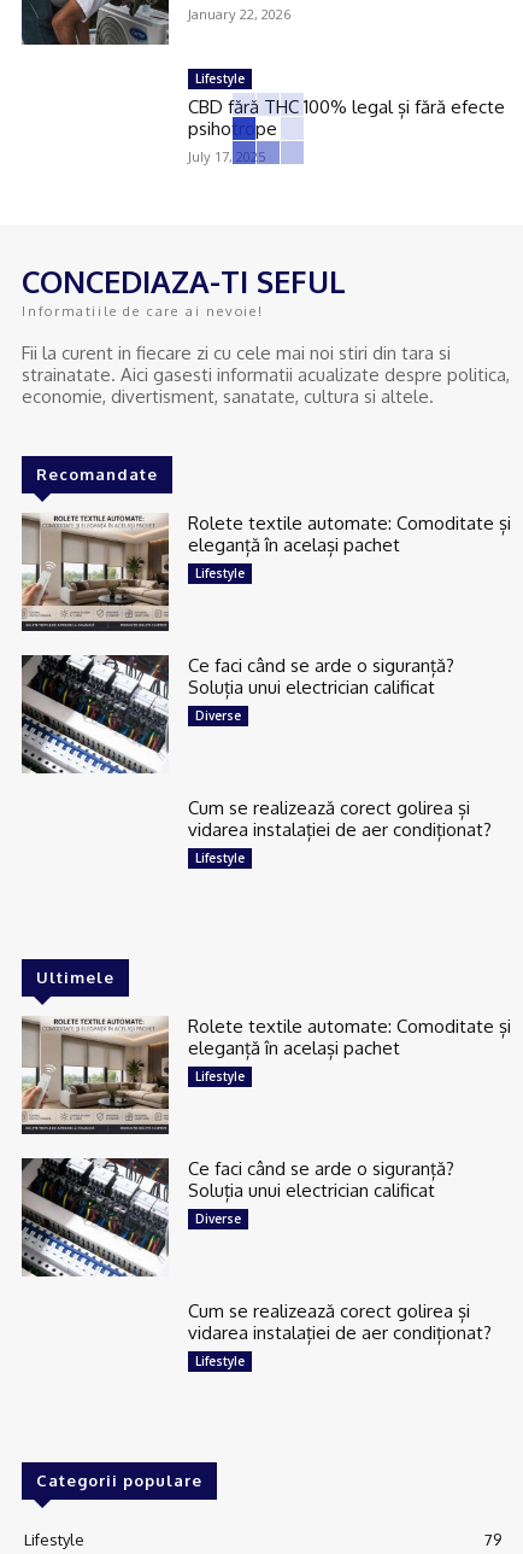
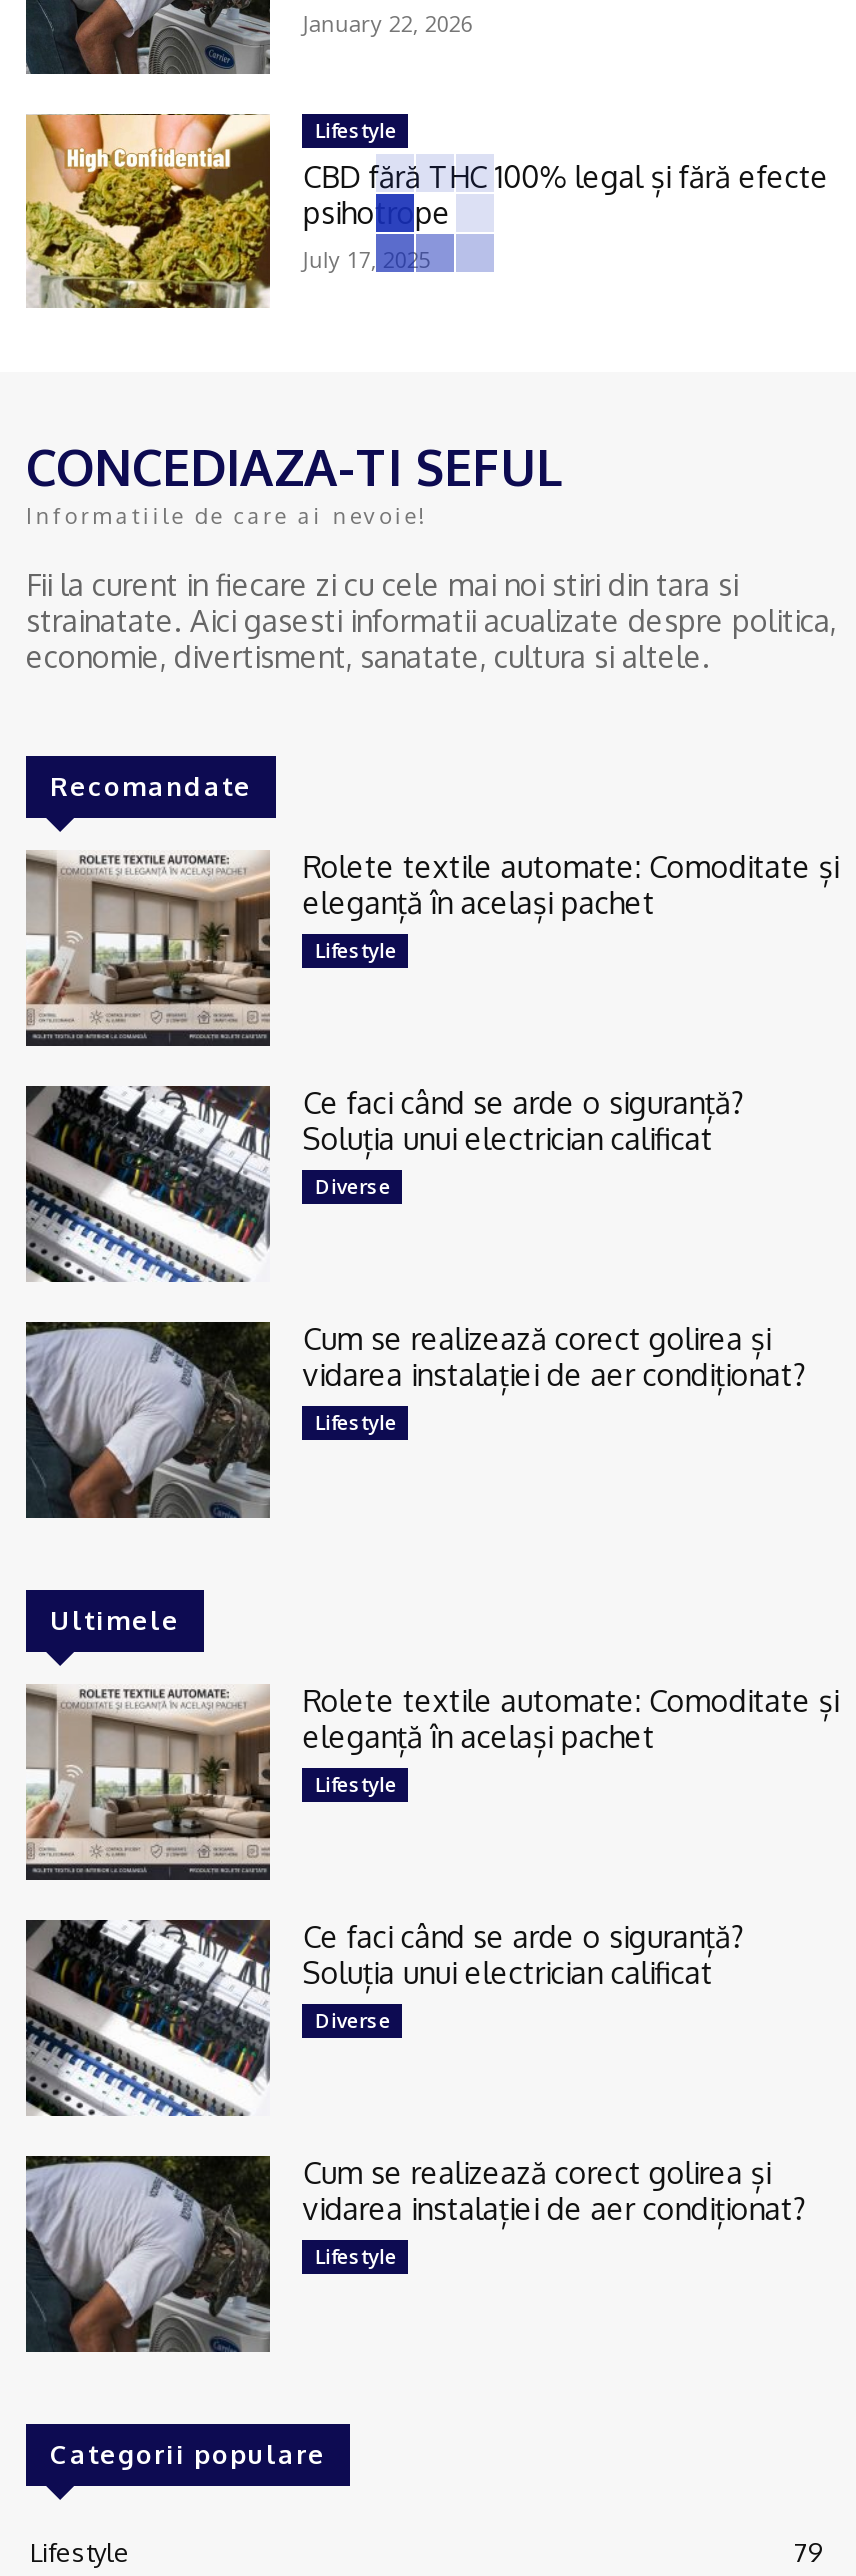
+ [image]

+ [image]

+ [image]
